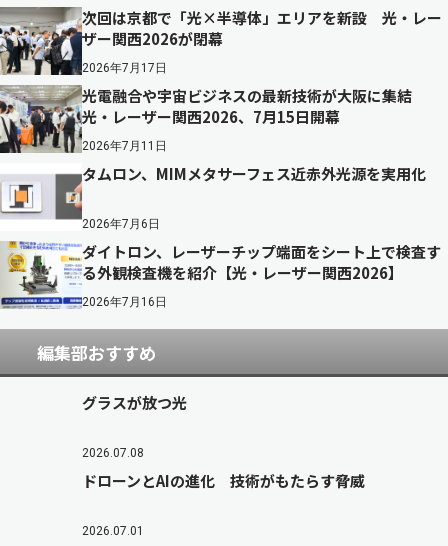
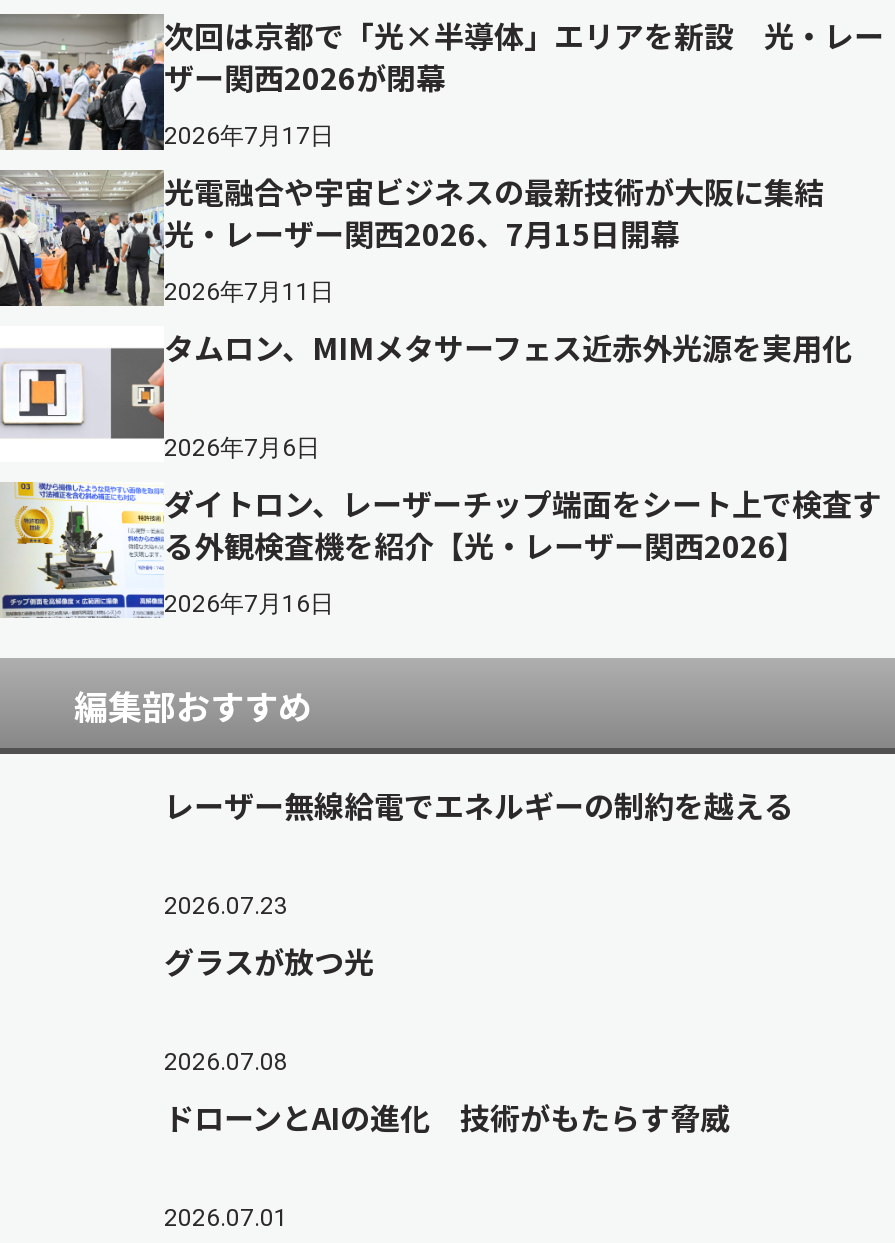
+ レーザー無線給電でエネルギーの制約を越える
+ 2026.07.23
